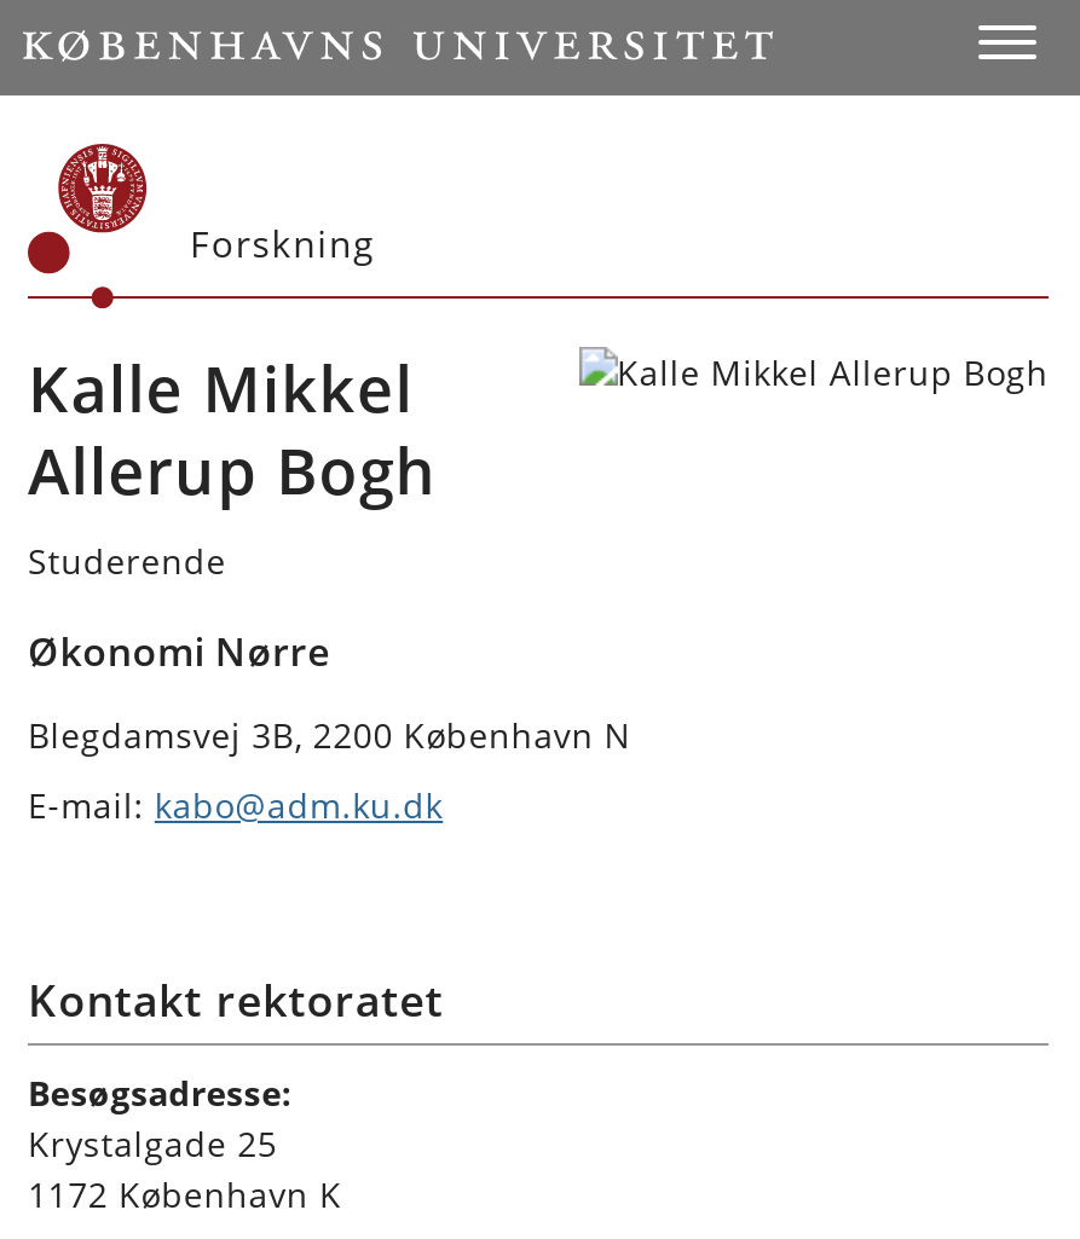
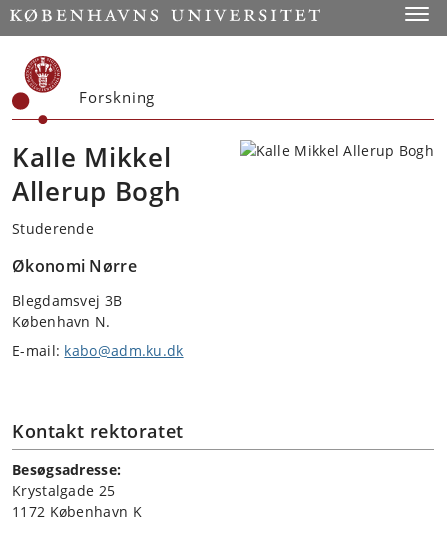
- Blegdamsvej 3B, 2200 København N
+ Blegdamsvej 3B
+ København N.
